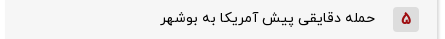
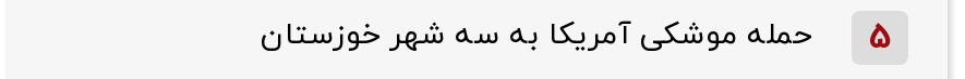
- حمله دقایقی پیش آمریکا به بوشهر
+ حمله موشکی آمریکا به سه شهر خوزستان
